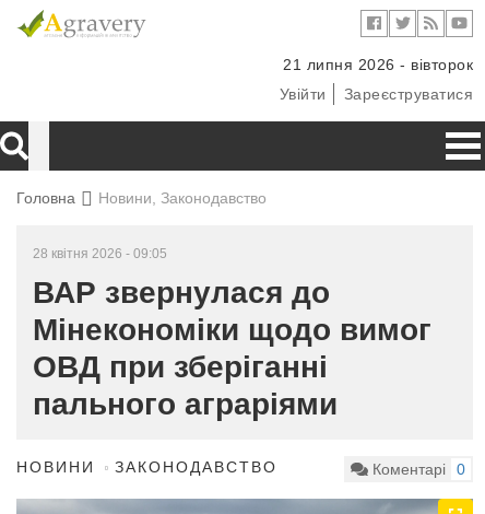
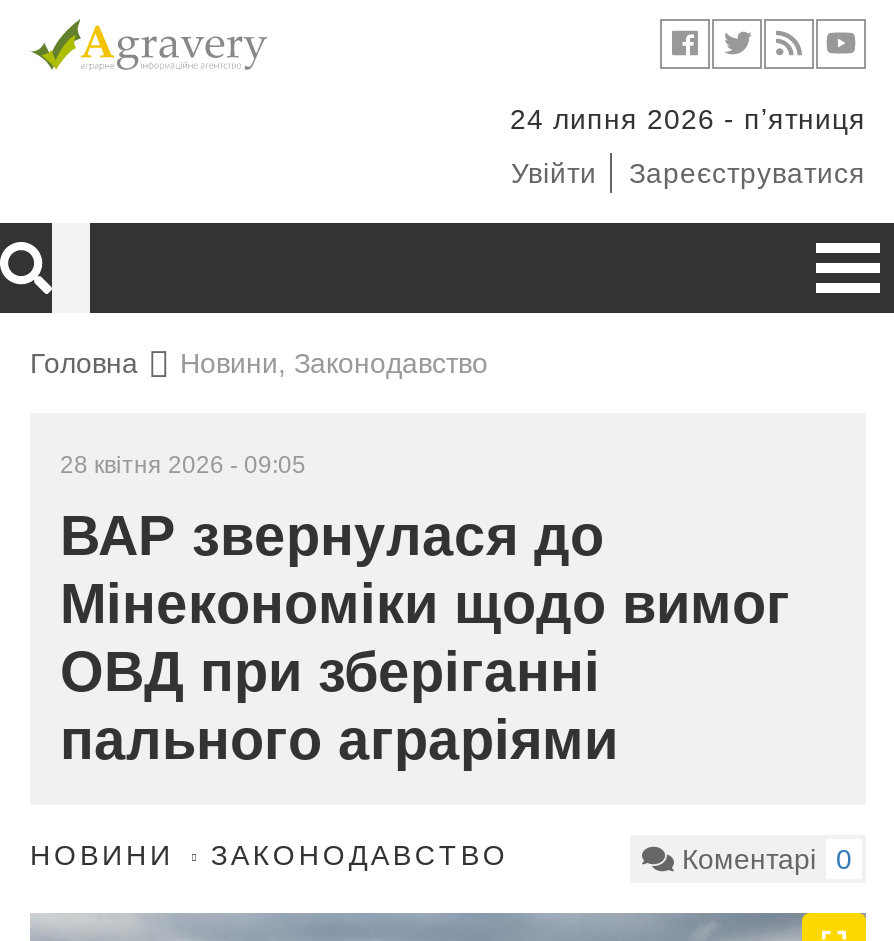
- 21 липня 2026 - вівторок
+ 24 липня 2026 - пʼятниця
